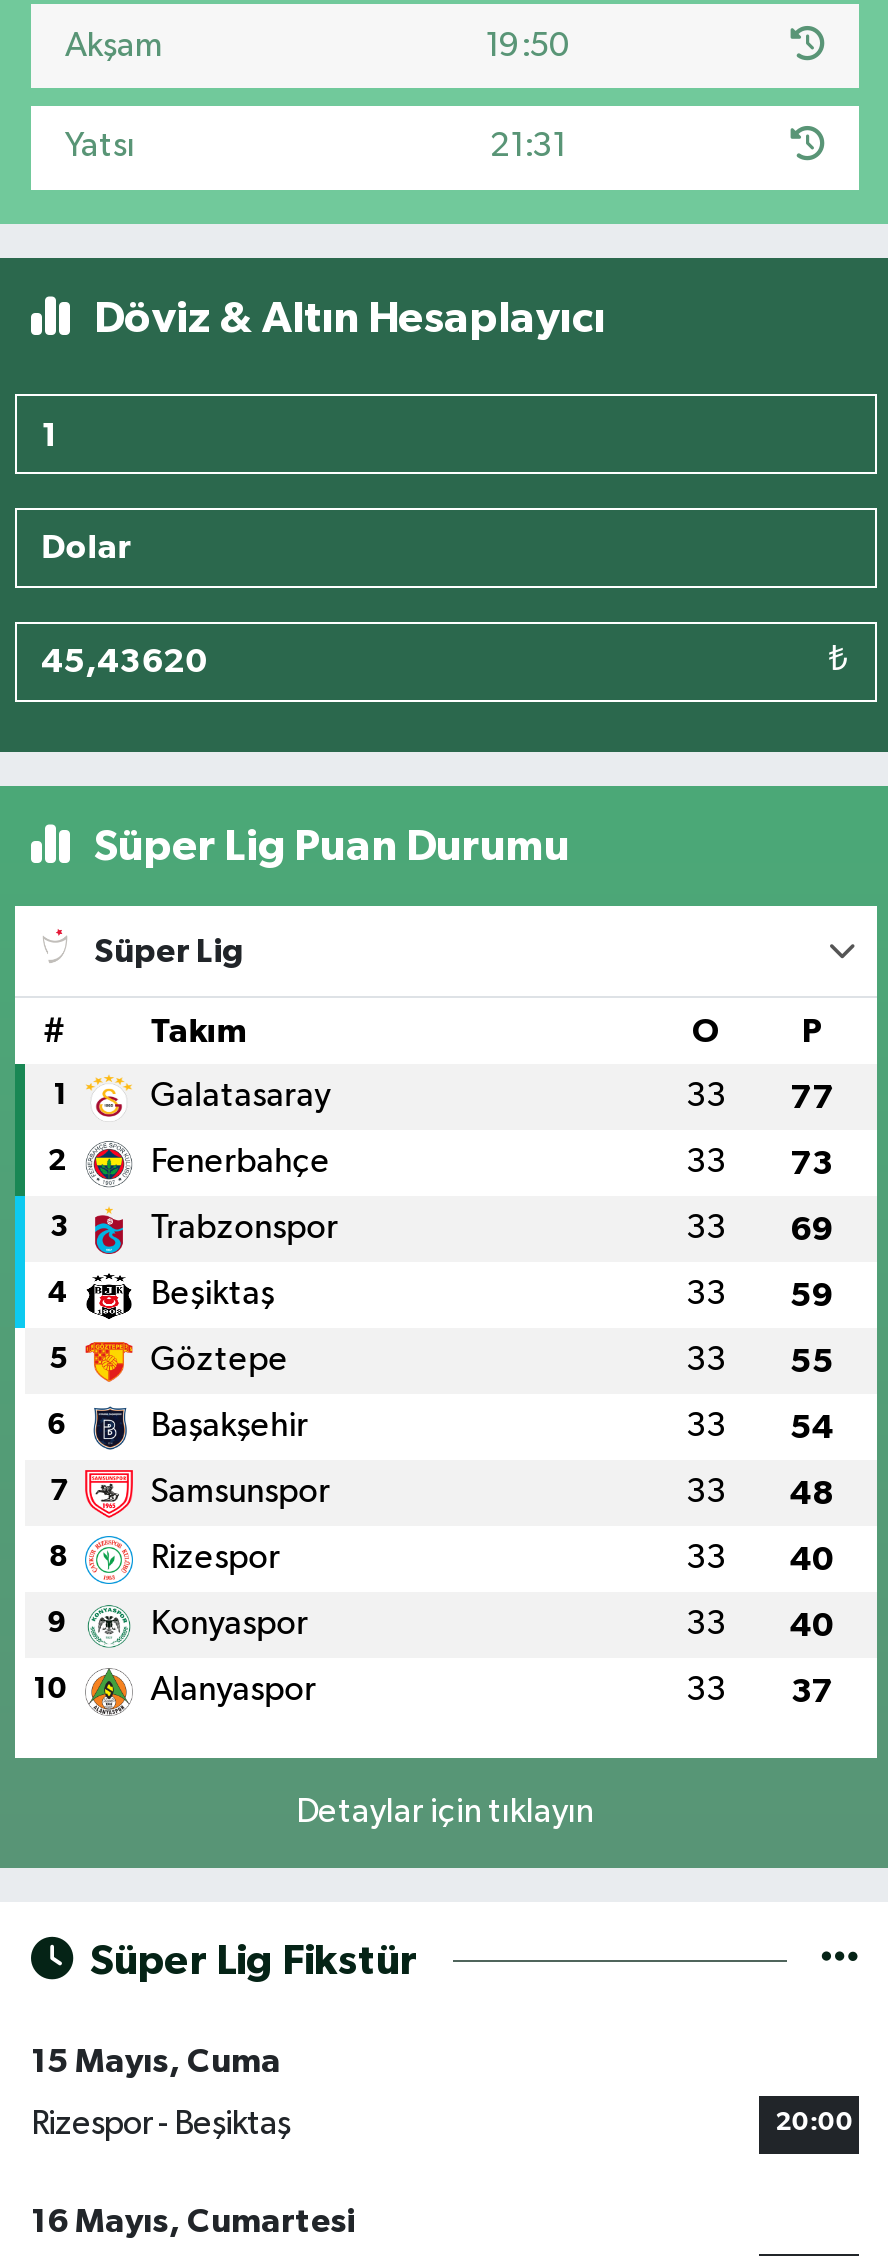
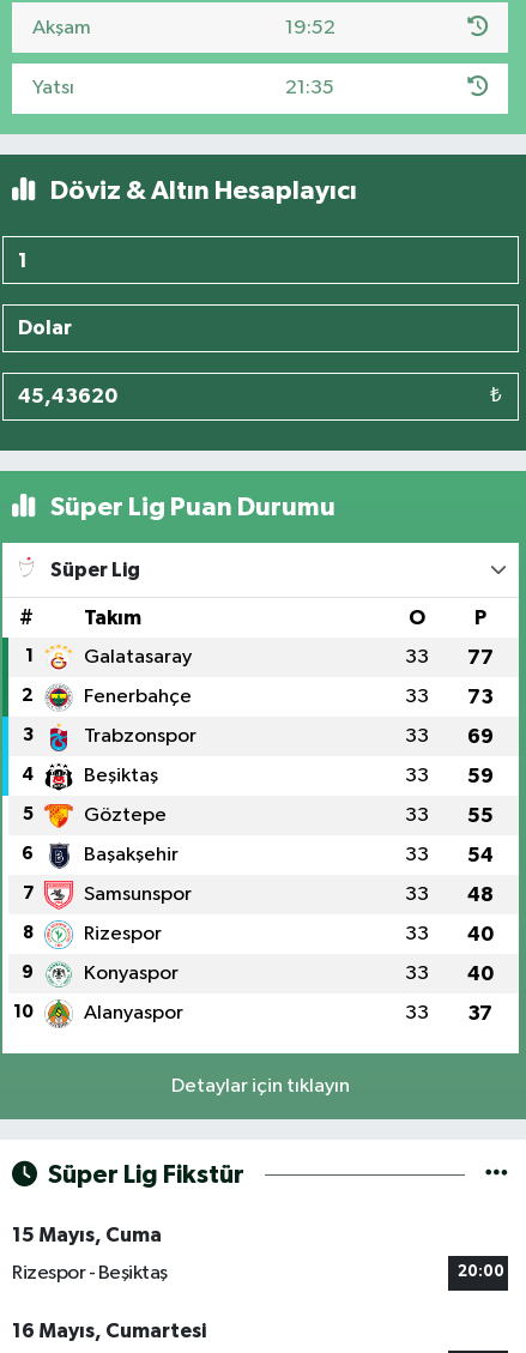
- 19:50
+ 19:52

- 21:31
+ 21:35
